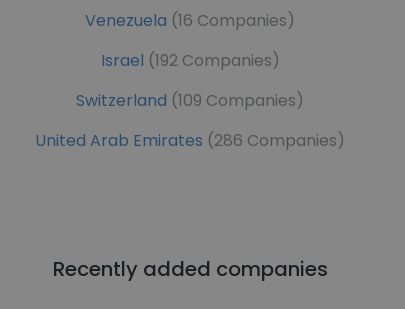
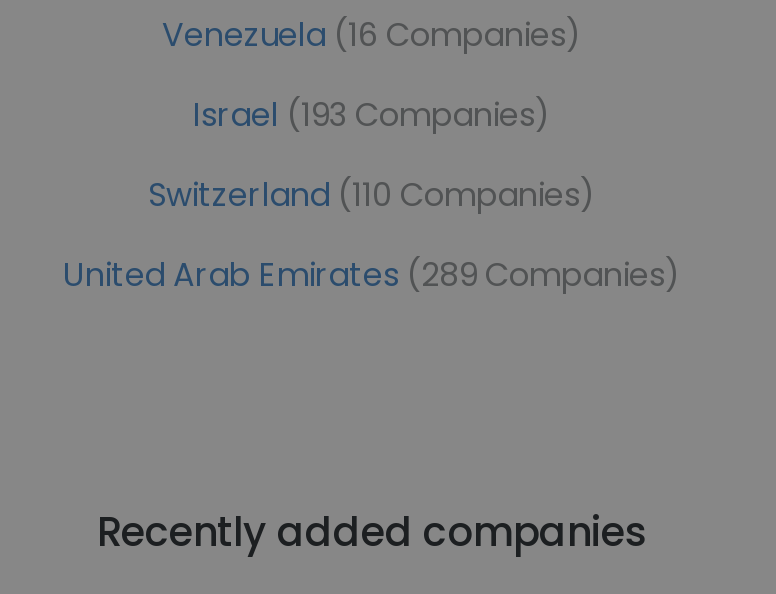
- Israel (192 Companies)
+ Israel (193 Companies)

- Switzerland (109 Companies)
+ Switzerland (110 Companies)

- United Arab Emirates (286 Companies)
+ United Arab Emirates (289 Companies)
